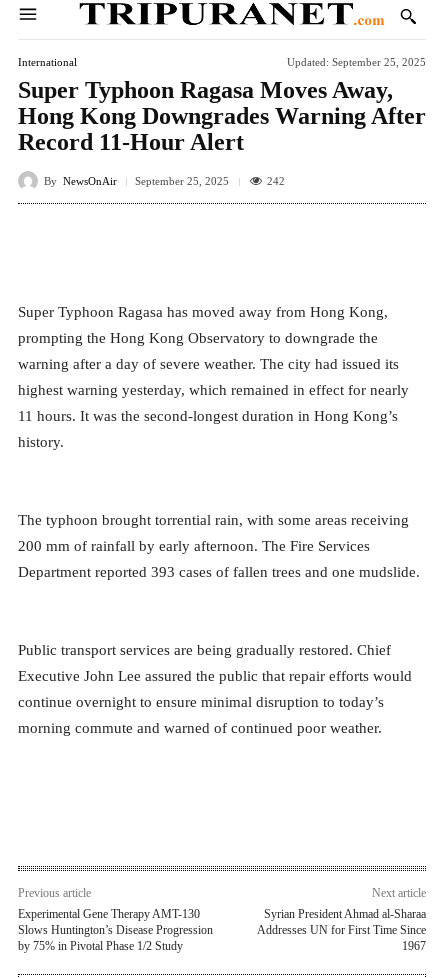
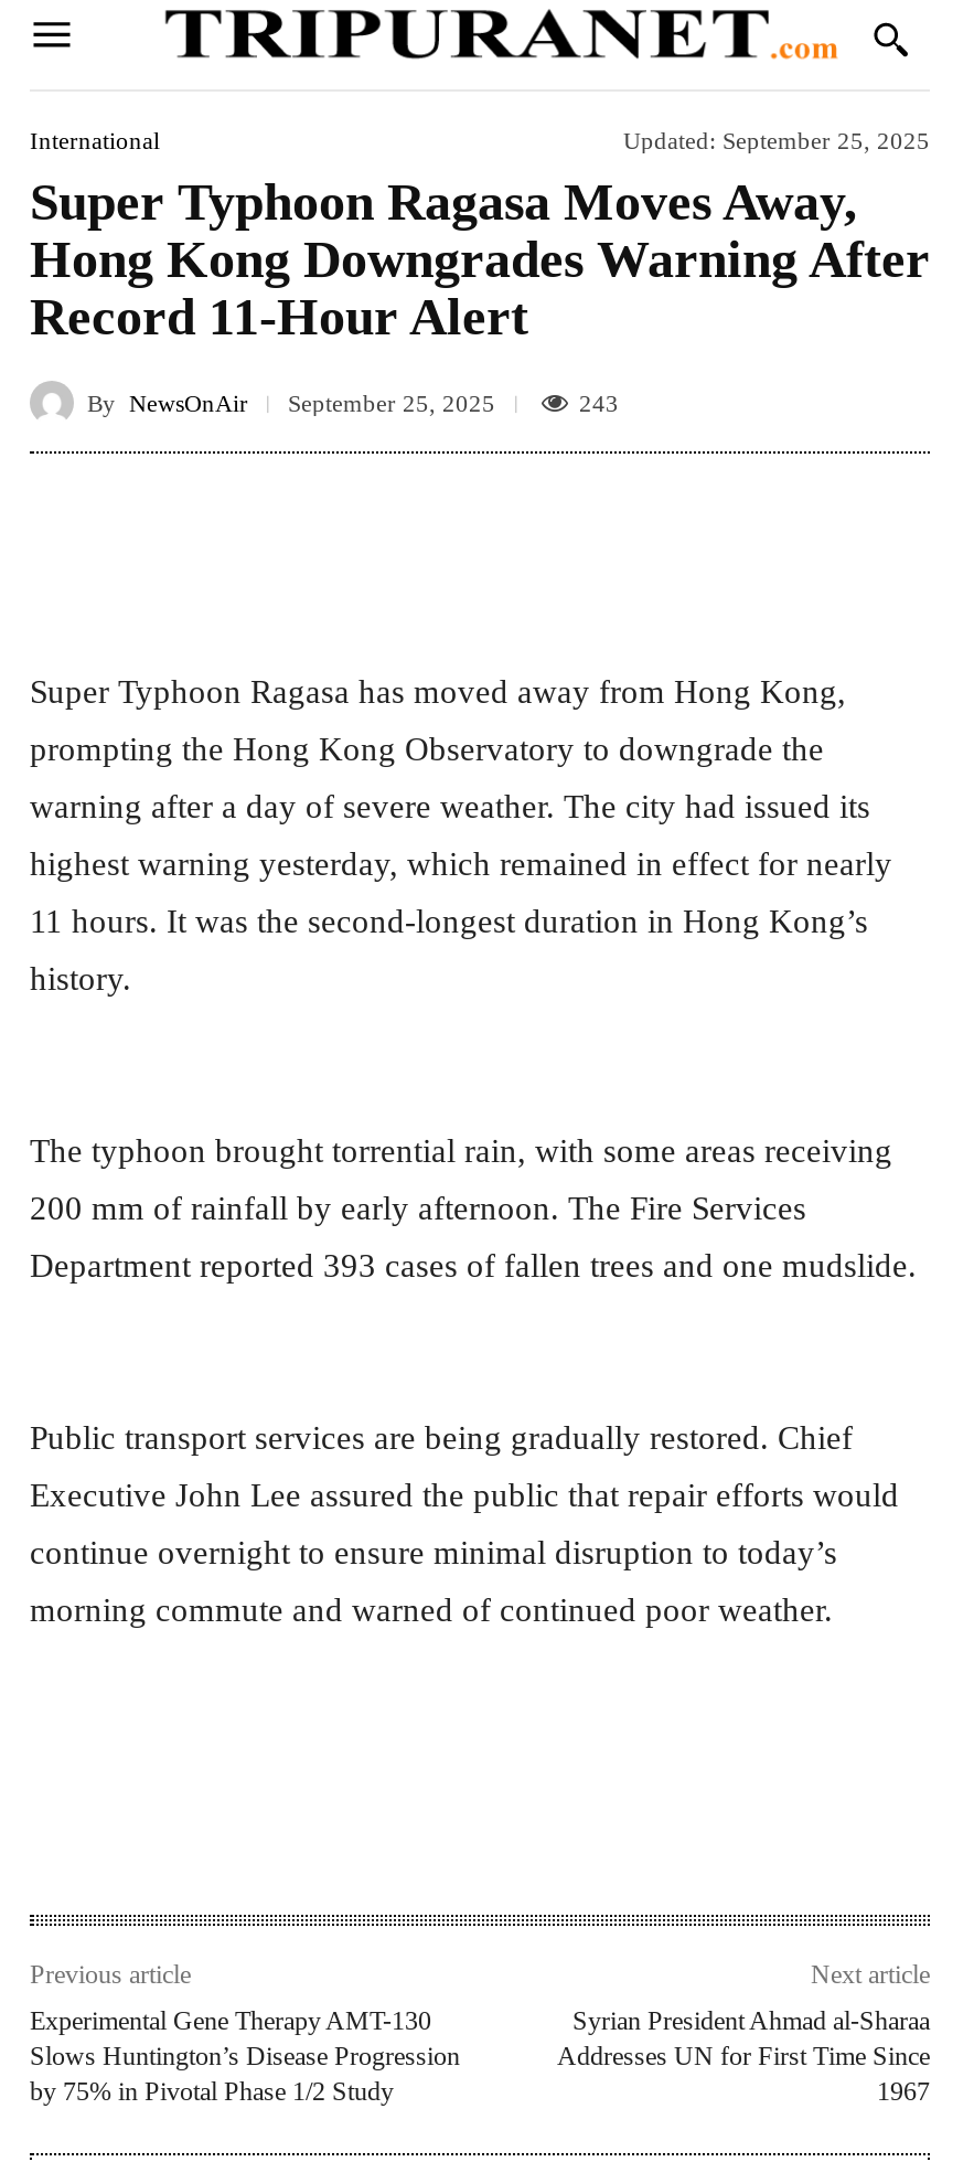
- 242
+ 243
